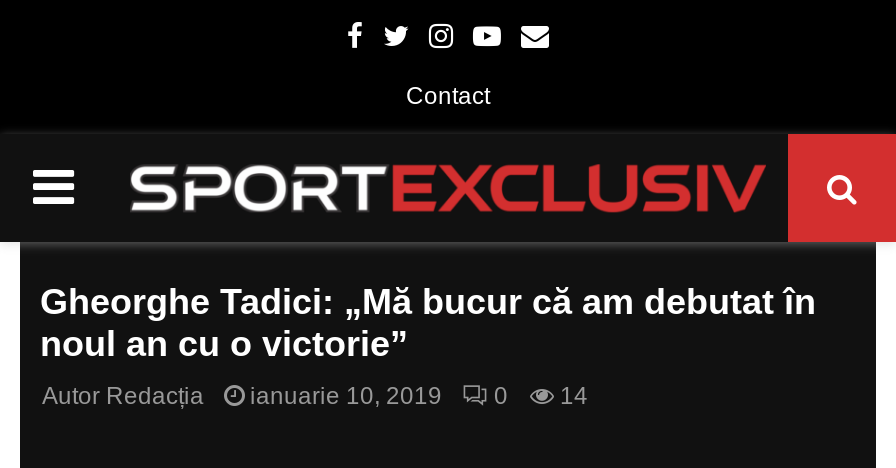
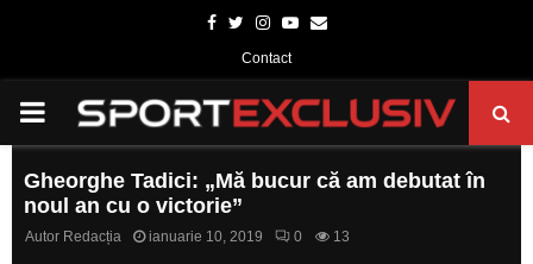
- Autor Redacția ianuarie 10, 2019 0 14
+ Autor Redacția ianuarie 10, 2019 0 13
